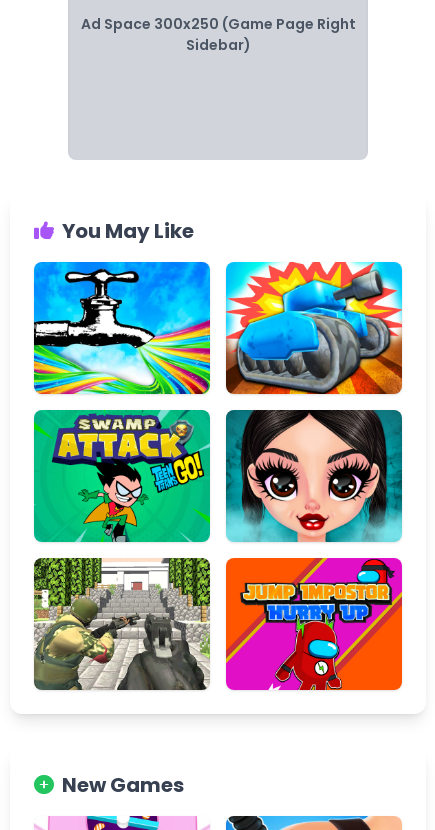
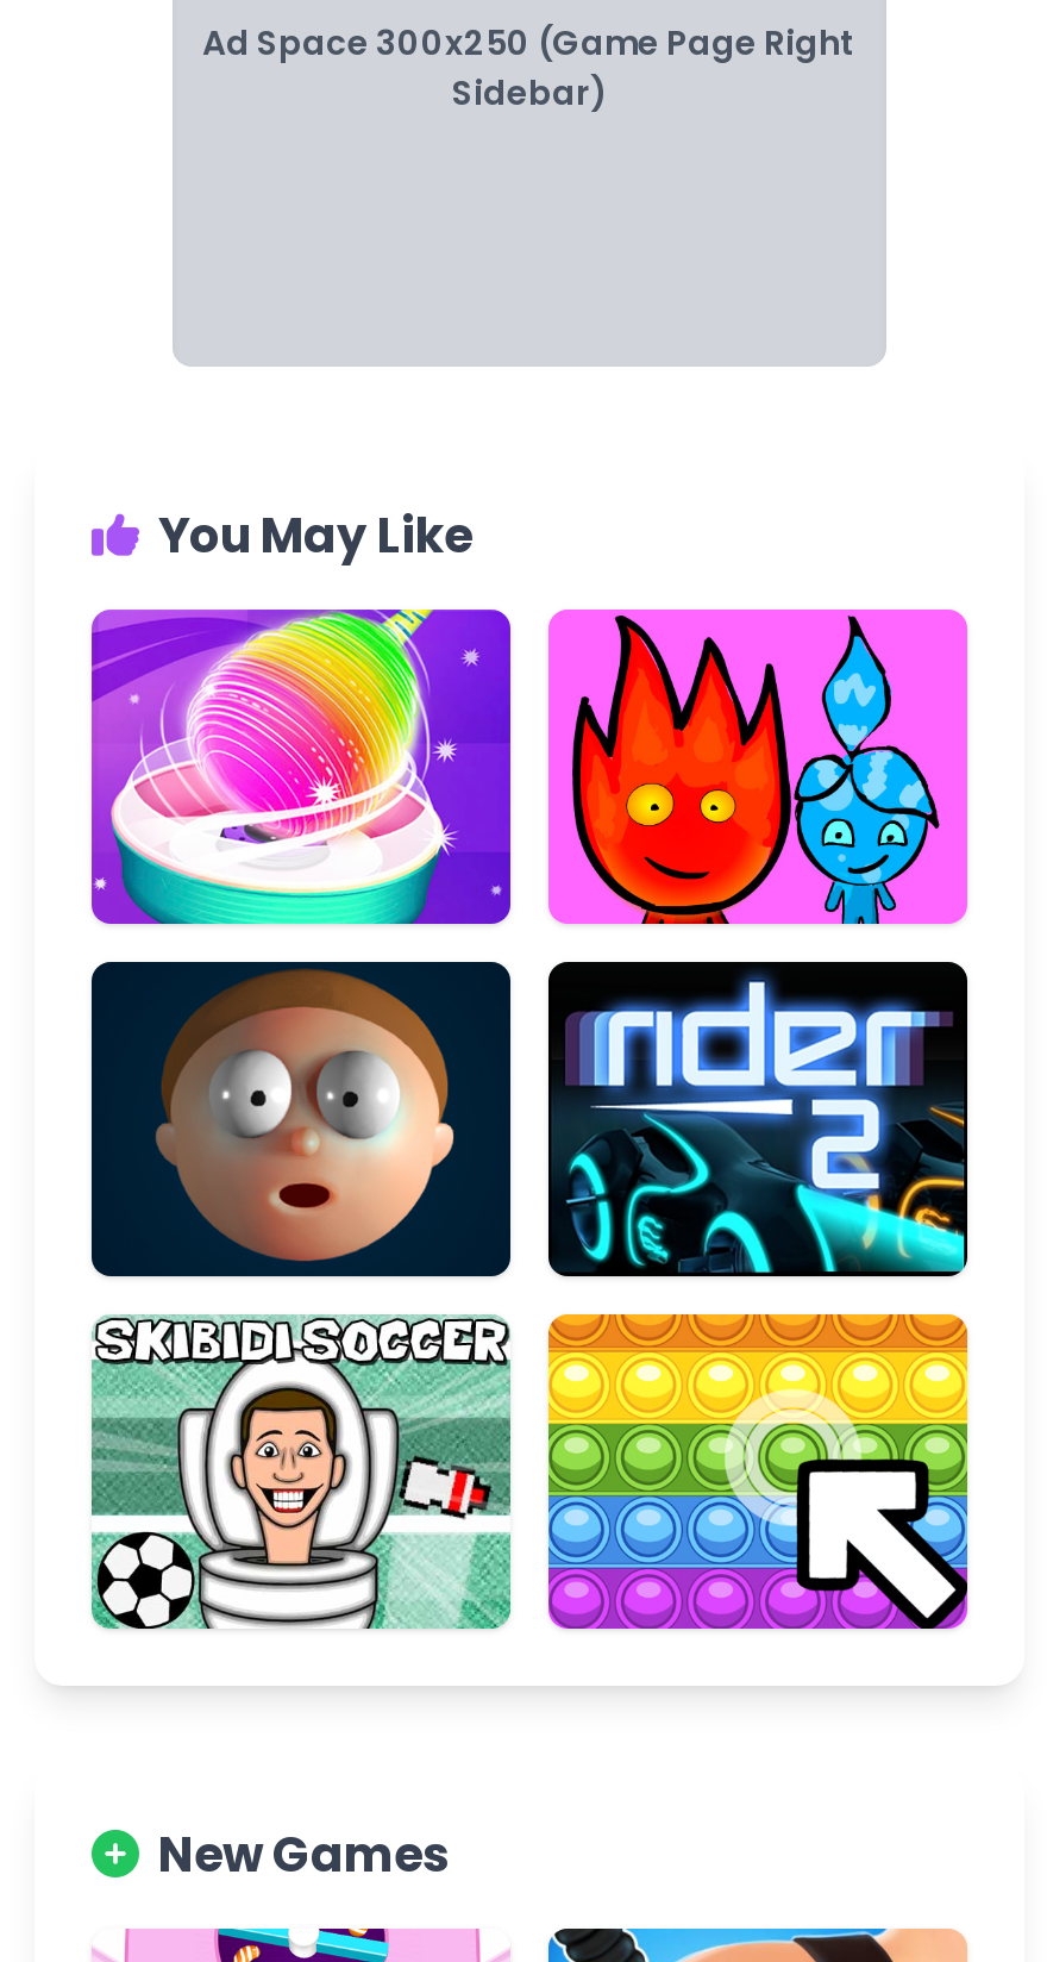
- [image]
+ [image]

- [image]
+ [image]

- [image]
+ [image]

- [image]
+ [image]

- [image]
+ [image]

- [image]
+ [image]
